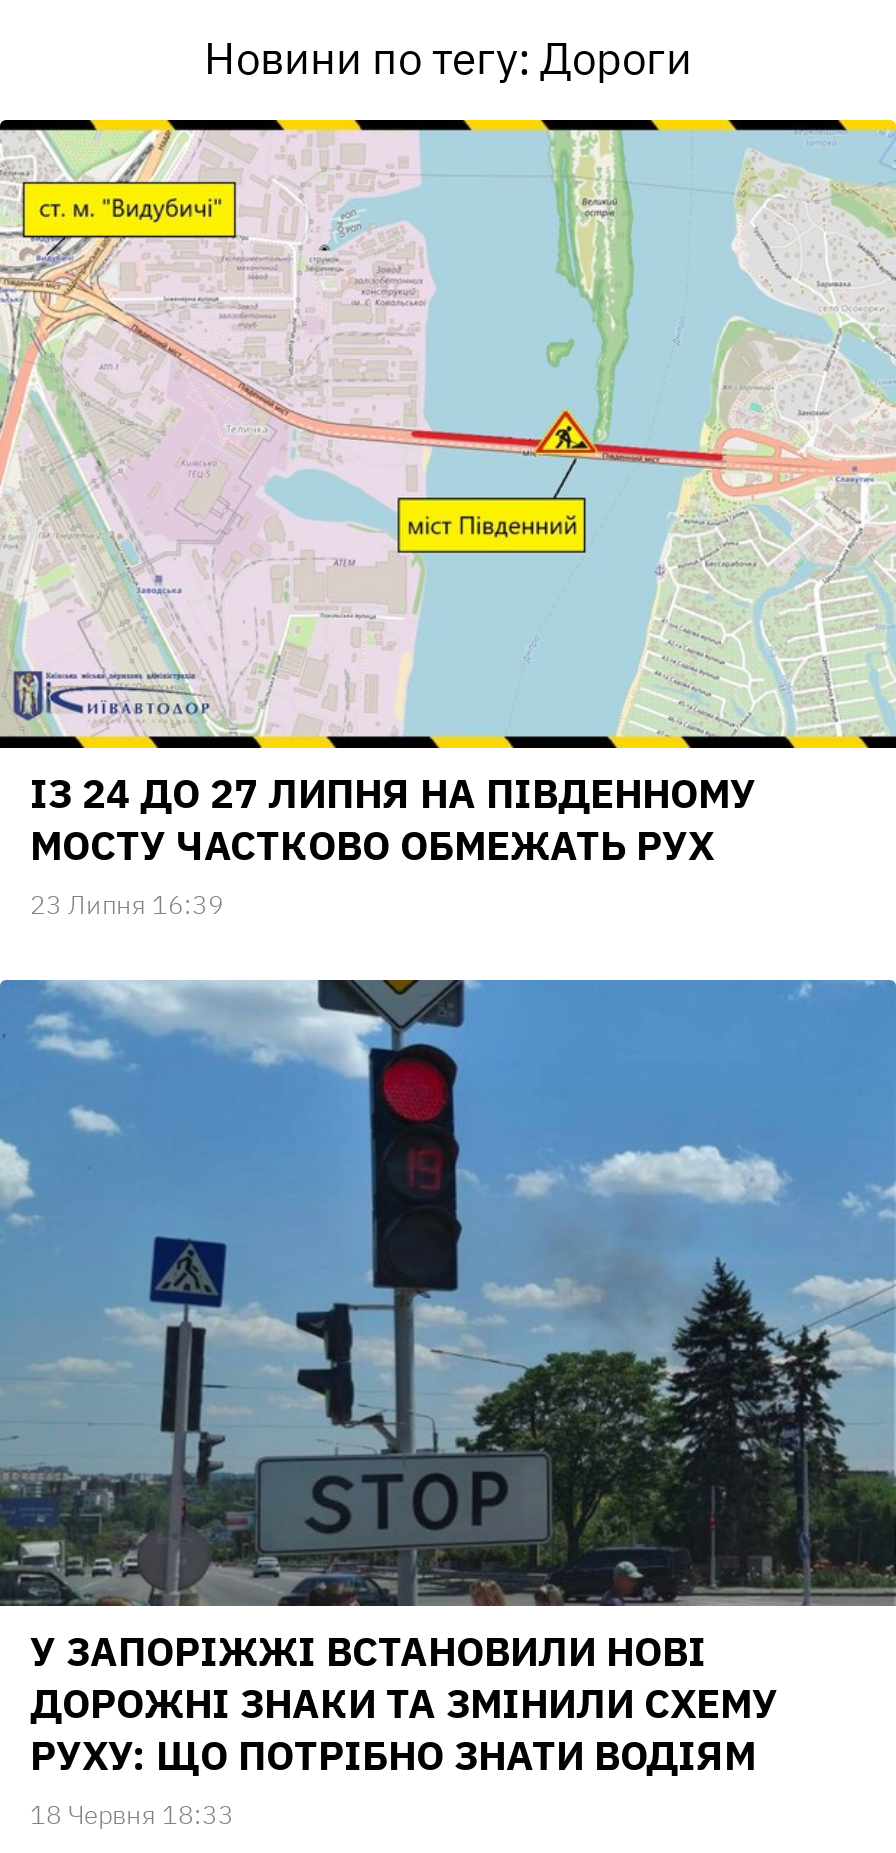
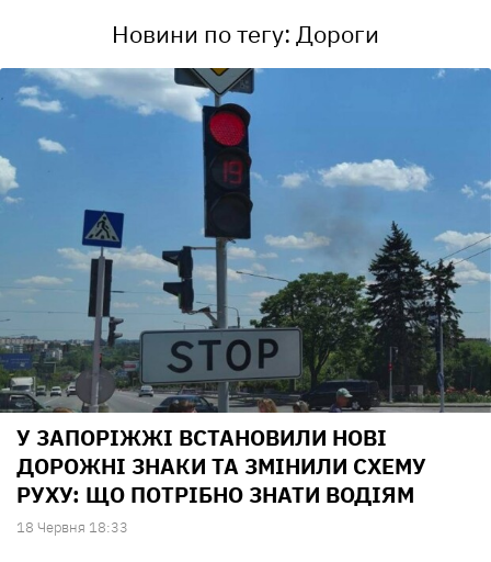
- [image]
- ІЗ 24 ДО 27 ЛИПНЯ НА ПІВДЕННОМУ
- МОСТУ ЧАСТКОВО ОБМЕЖАТЬ РУХ
- 23 Липня 16:39
